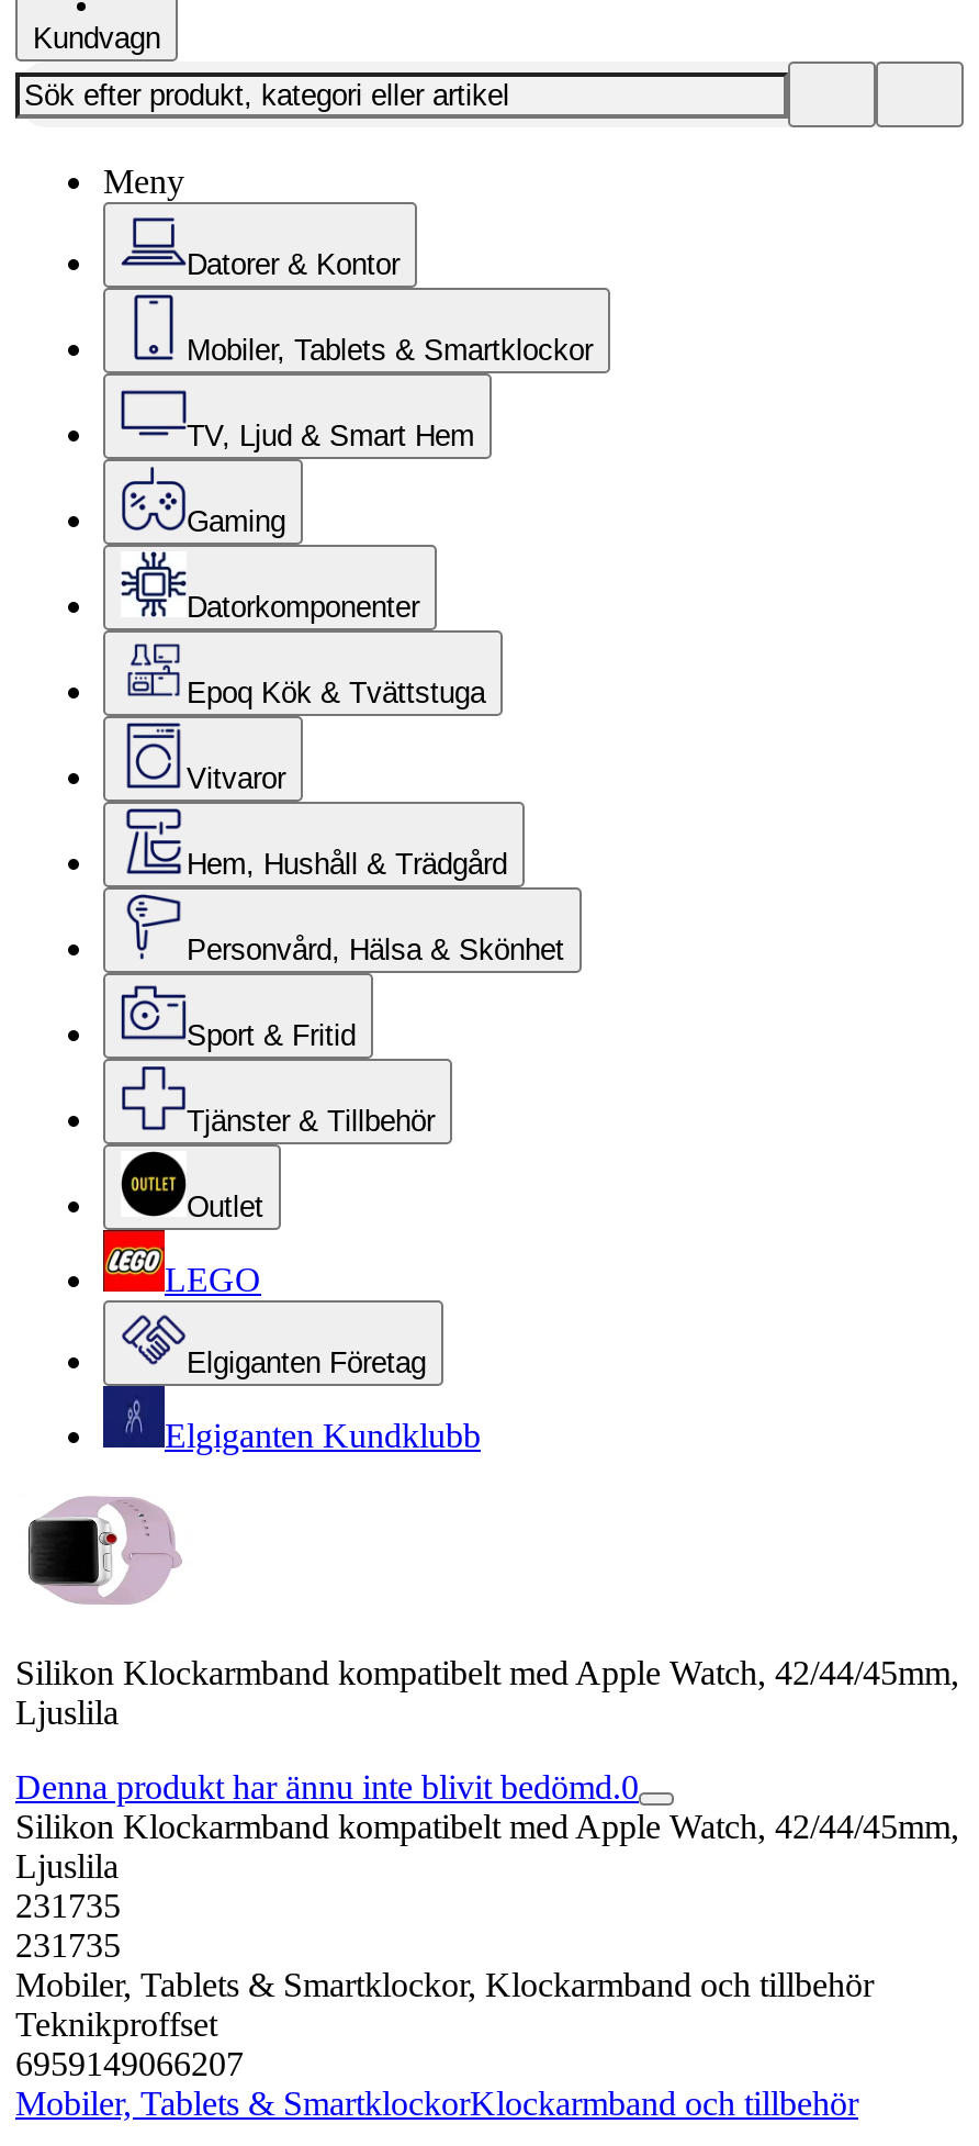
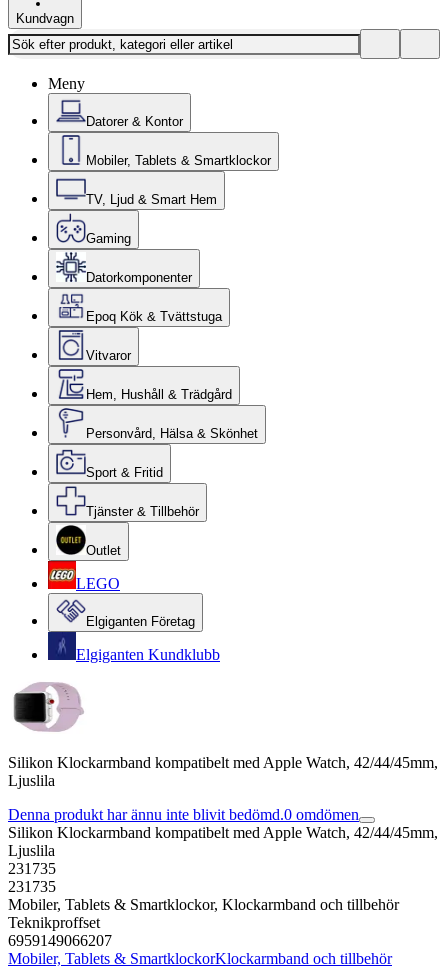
- Denna produkt har ännu inte blivit bedömd.0
+ Denna produkt har ännu inte blivit bedömd.0 omdömen
